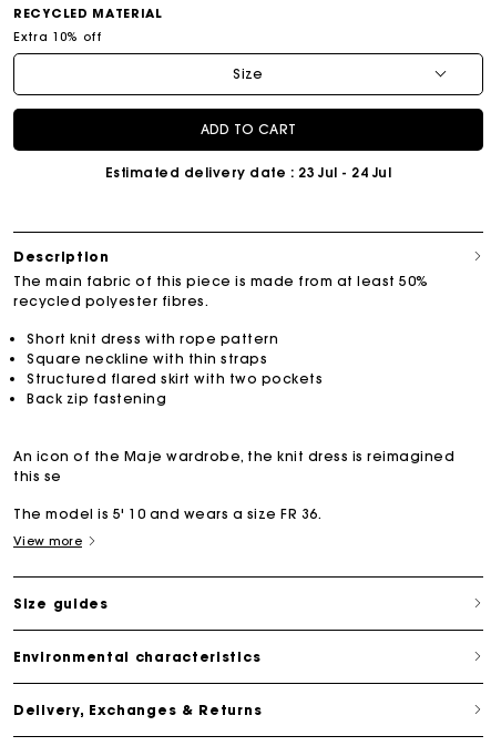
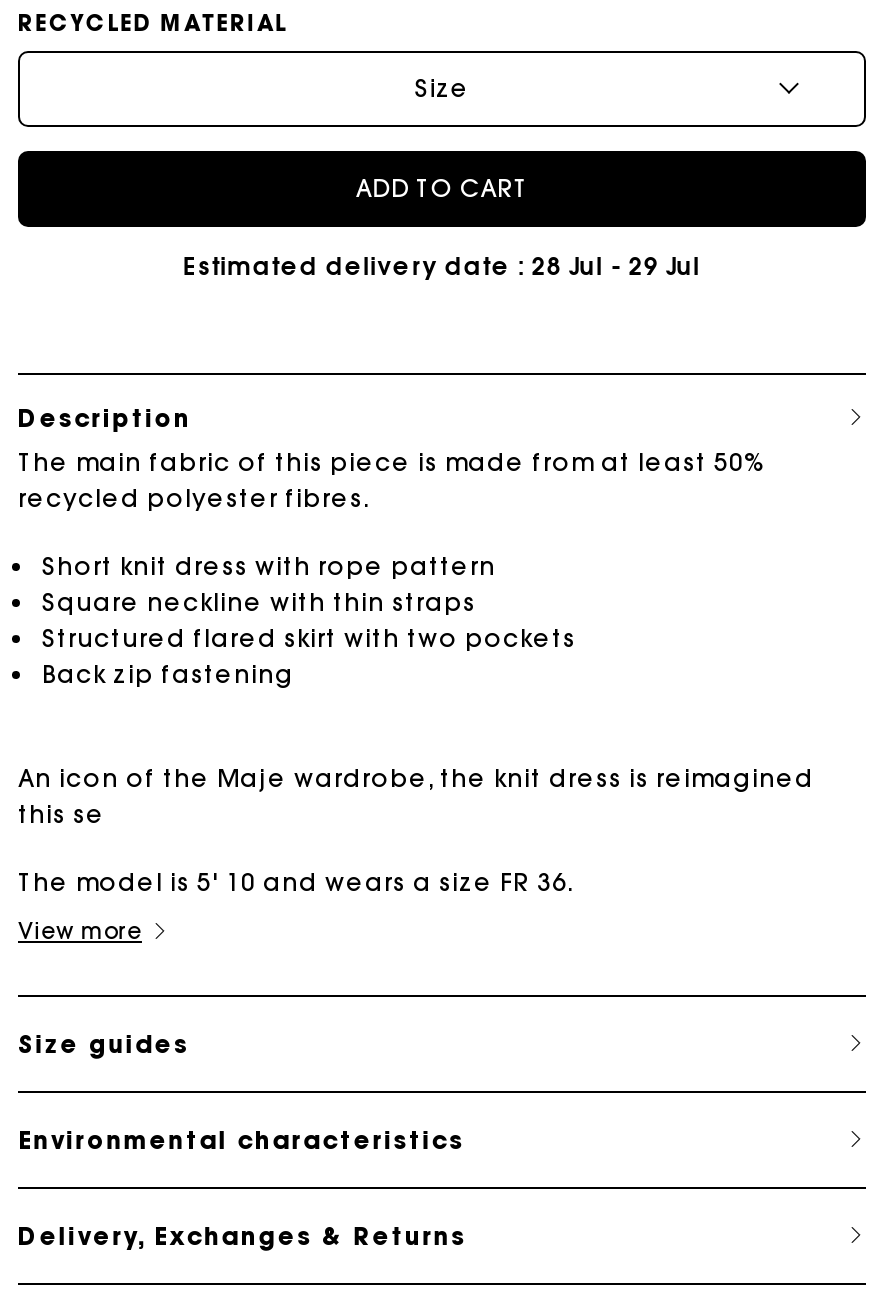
- Extra 10% off

- Estimated delivery date: 23 Jul - 24 Jul
+ Estimated delivery date: 28 Jul - 29 Jul
